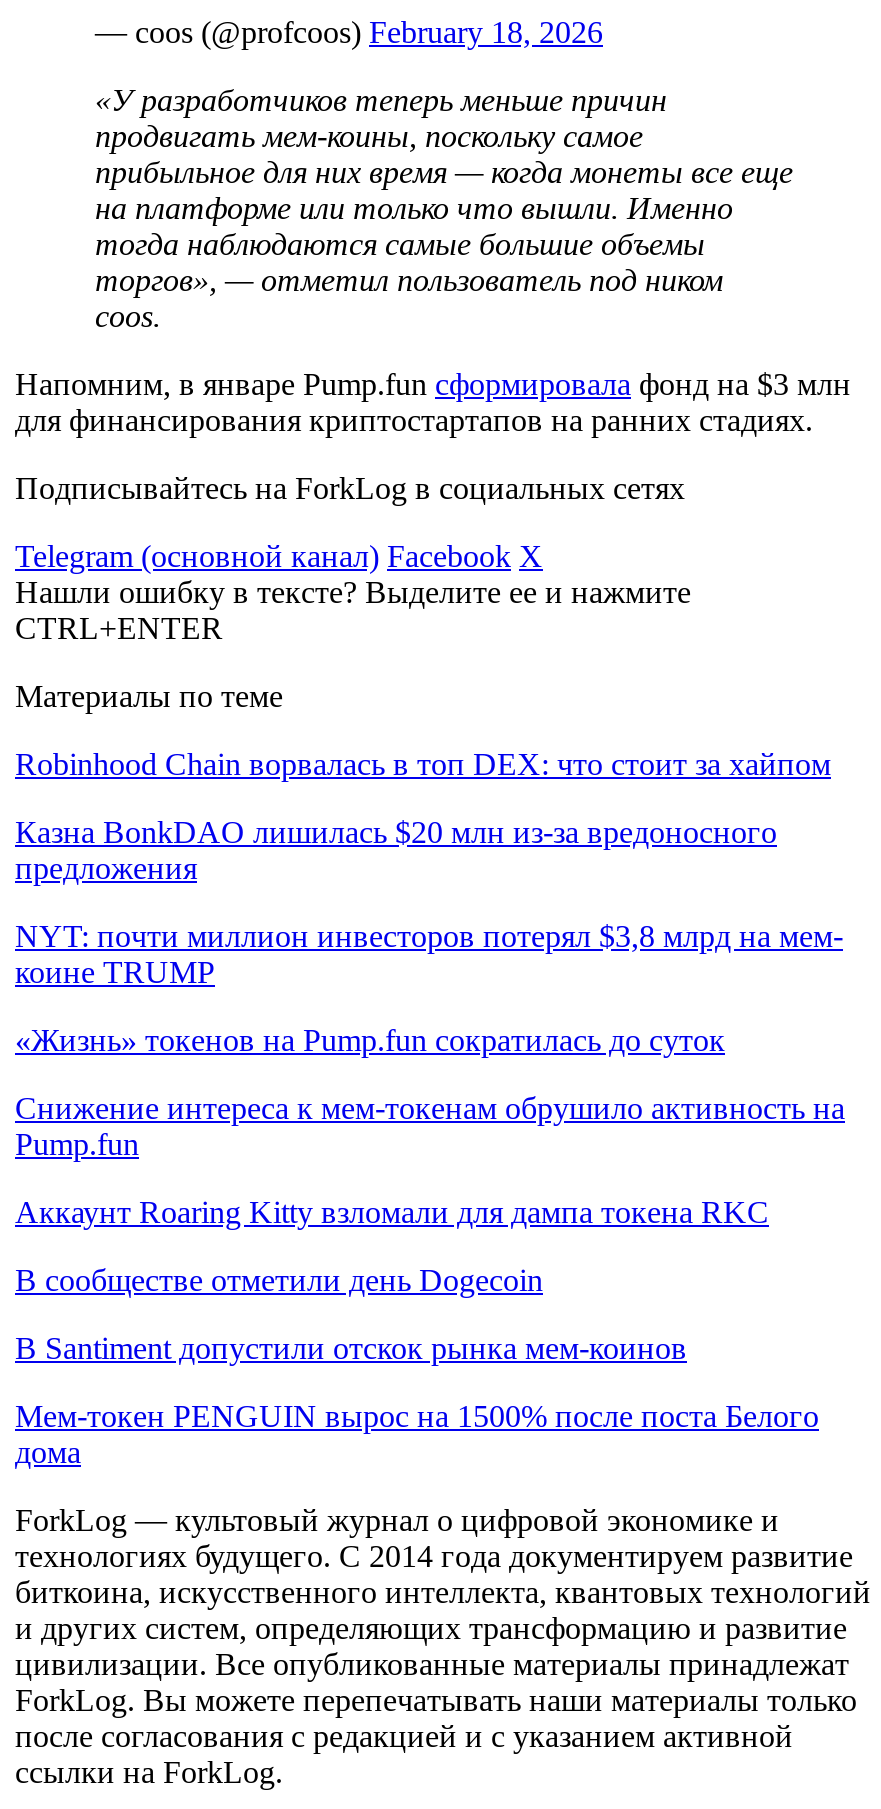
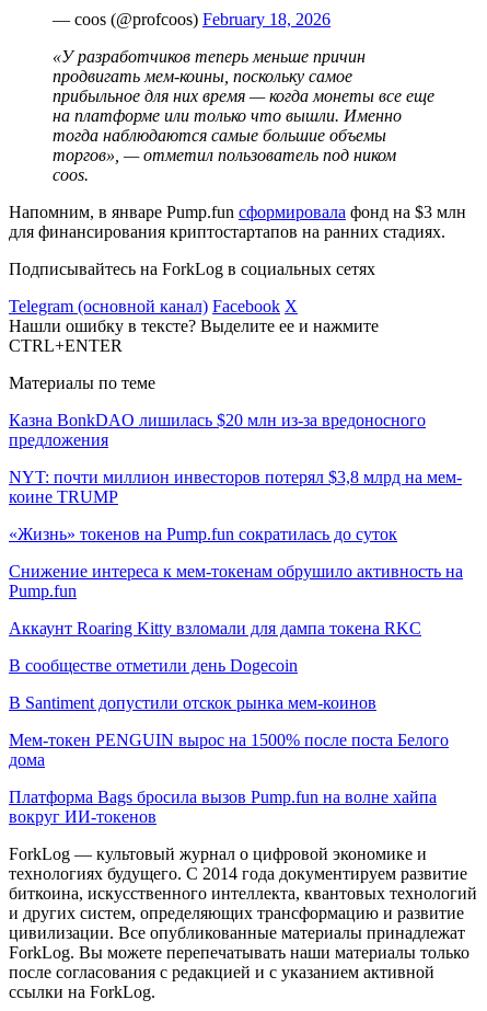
- Robinhood Chain ворвалась в топ DEX: что стоит за хайпом

moved up: Казна BonkDAO лишилась $20 млн из-за вредоносного | предложения | NYT: почти миллион инвесторов потерял $3,8 млрд на мем- | ... | Мем-токен PENGUIN вырос на 1500% после поста Белого | дома

+ Платформа Bags бросила вызов Pump.fun на волне хайпа
+ вокруг ИИ-токенов
